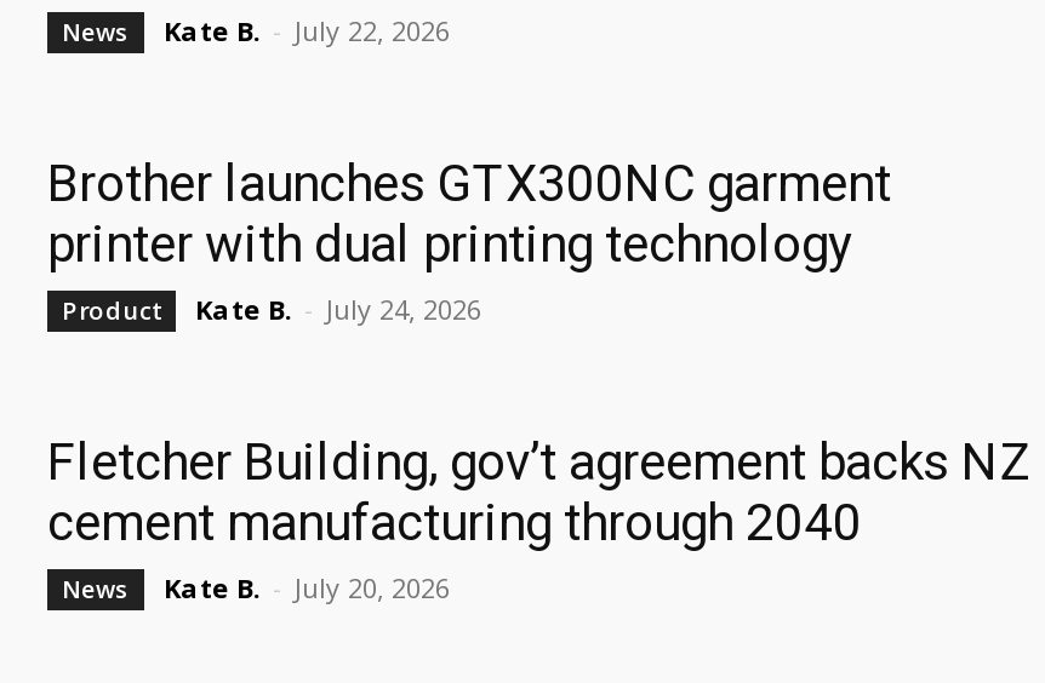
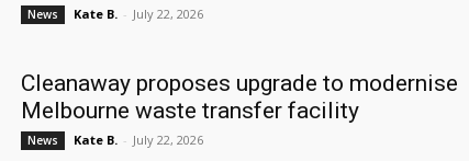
- Brother launches GTX300NC garment
- printer with dual printing technology
- Product
- Kate B. - July 24, 2026
- Fletcher Building, gov’t agreement backs NZ
- cement manufacturing through 2040
+ Cleanaway proposes upgrade to modernise
+ Melbourne waste transfer facility

- News Kate B. - July 20, 2026
+ News Kate B. - July 22, 2026
